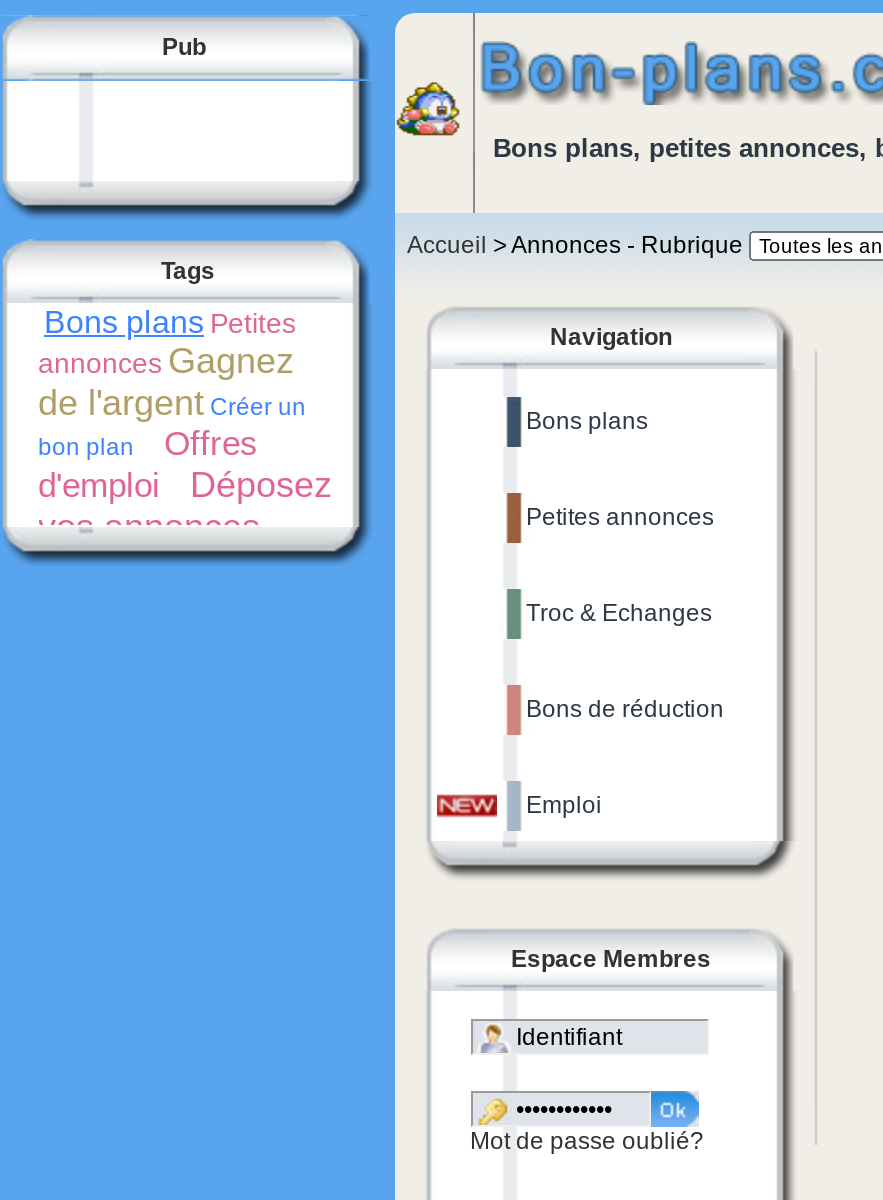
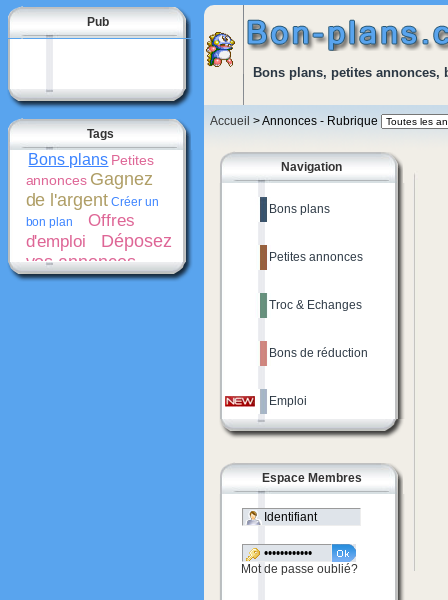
- [image]
+ [image]
